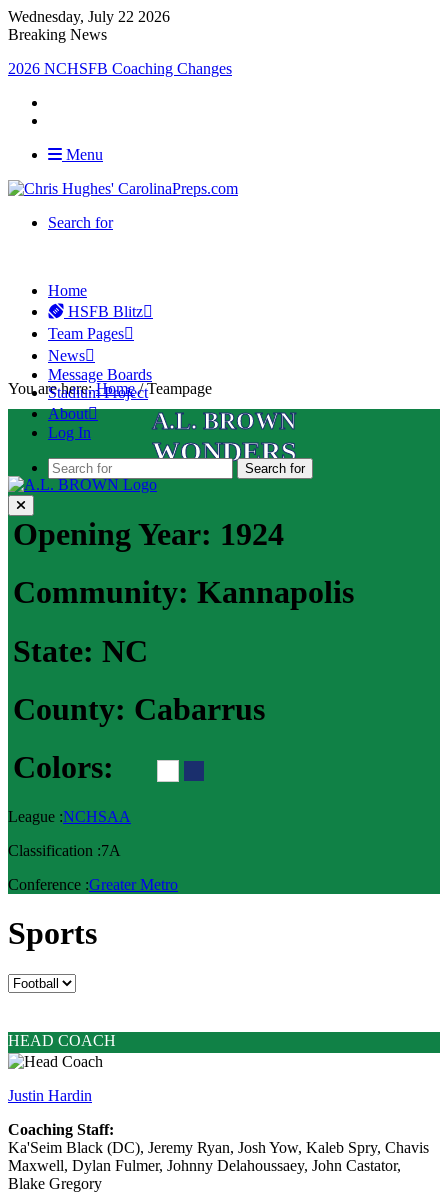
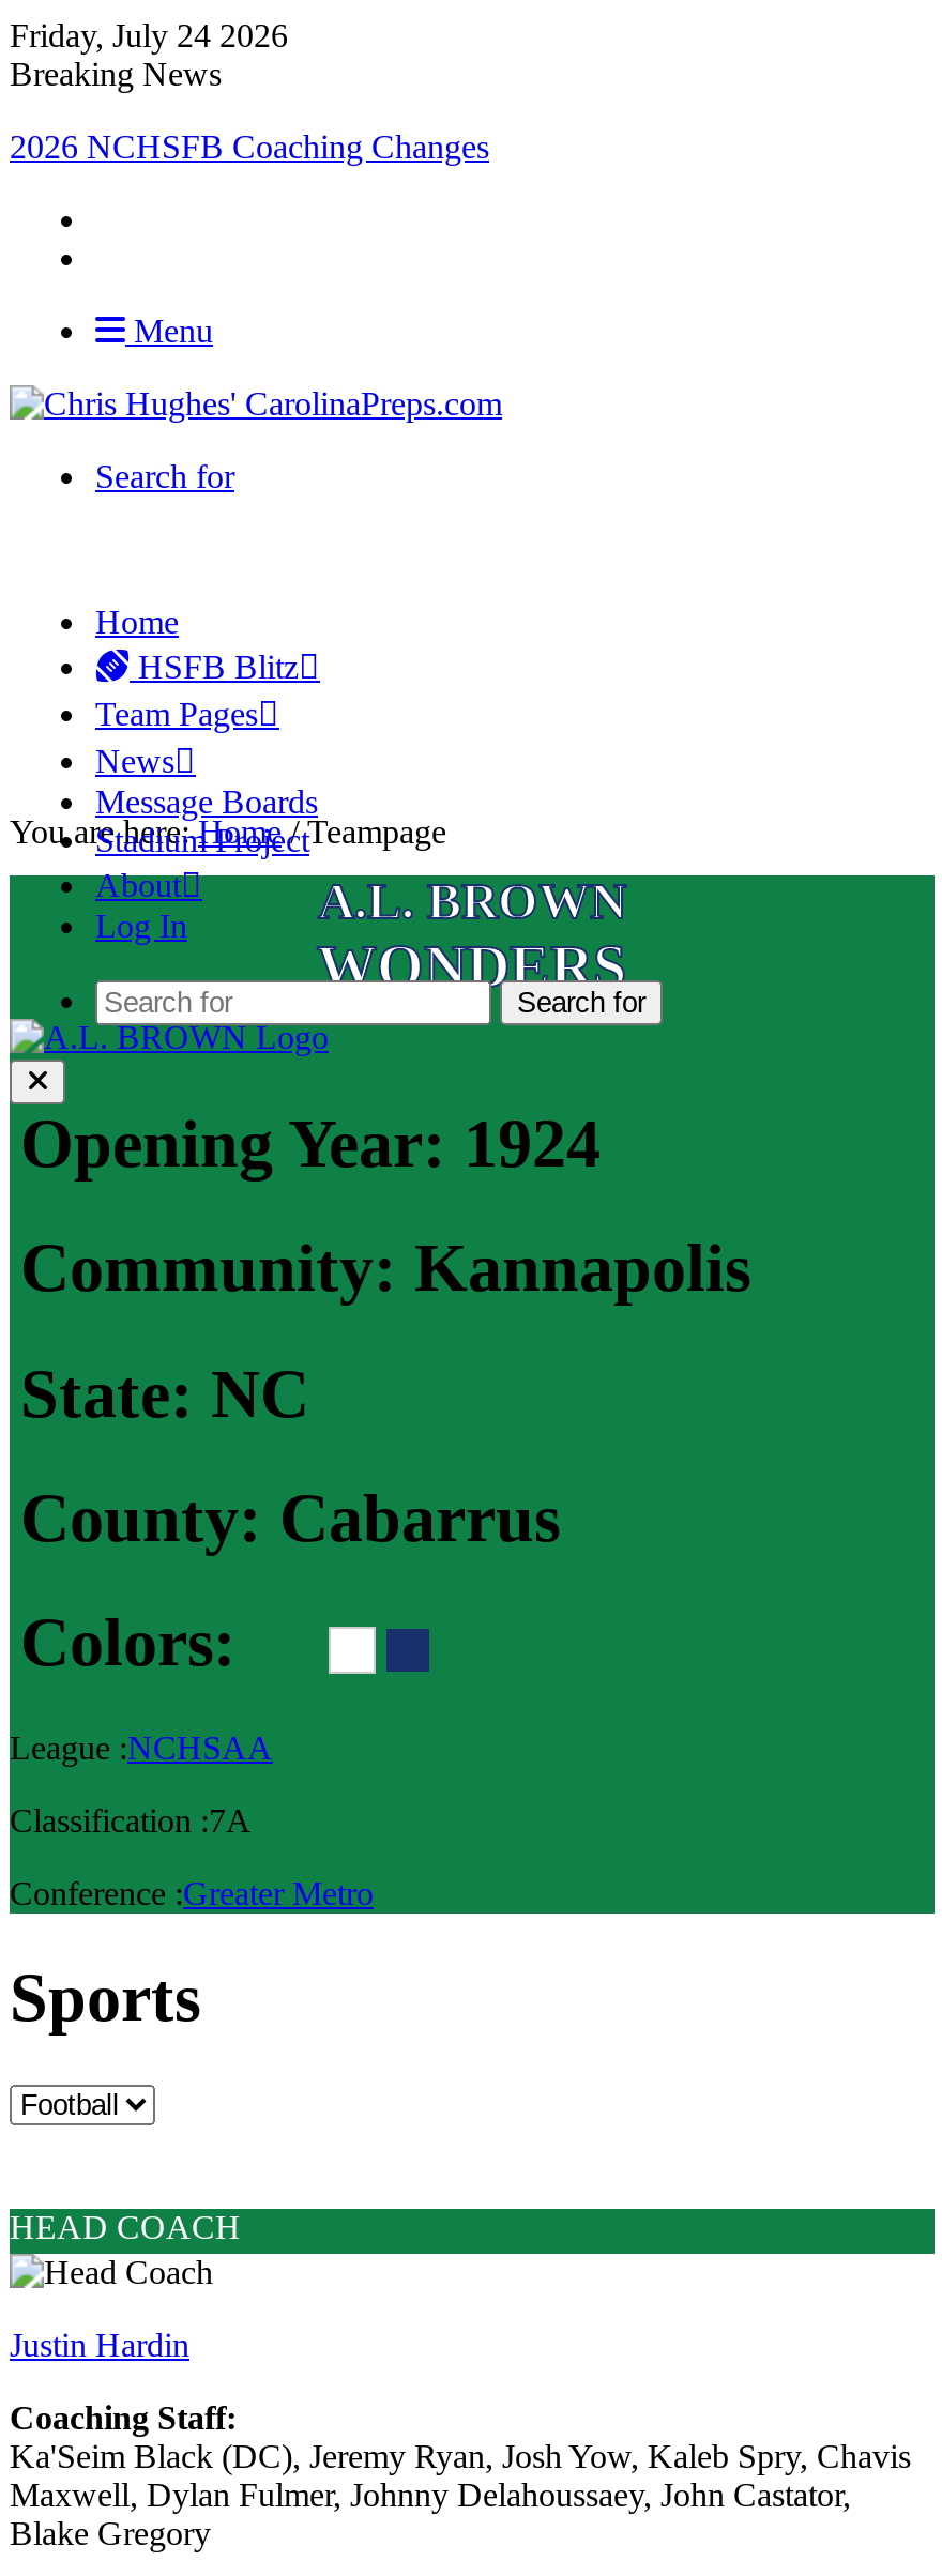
- Wednesday, July 22 2026
+ Friday, July 24 2026
